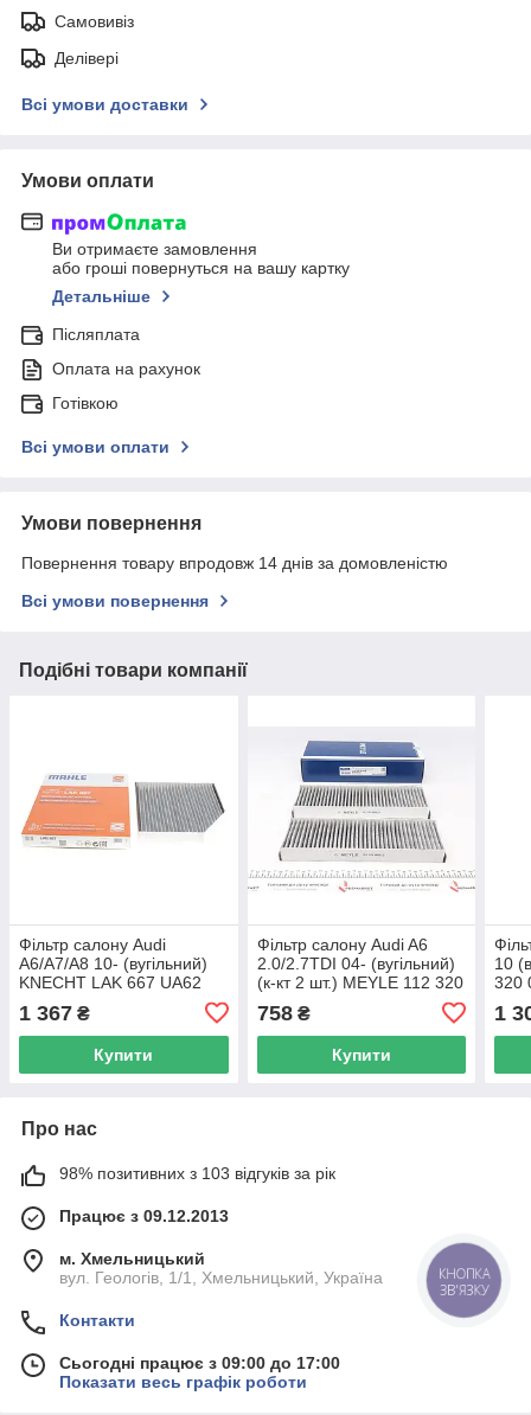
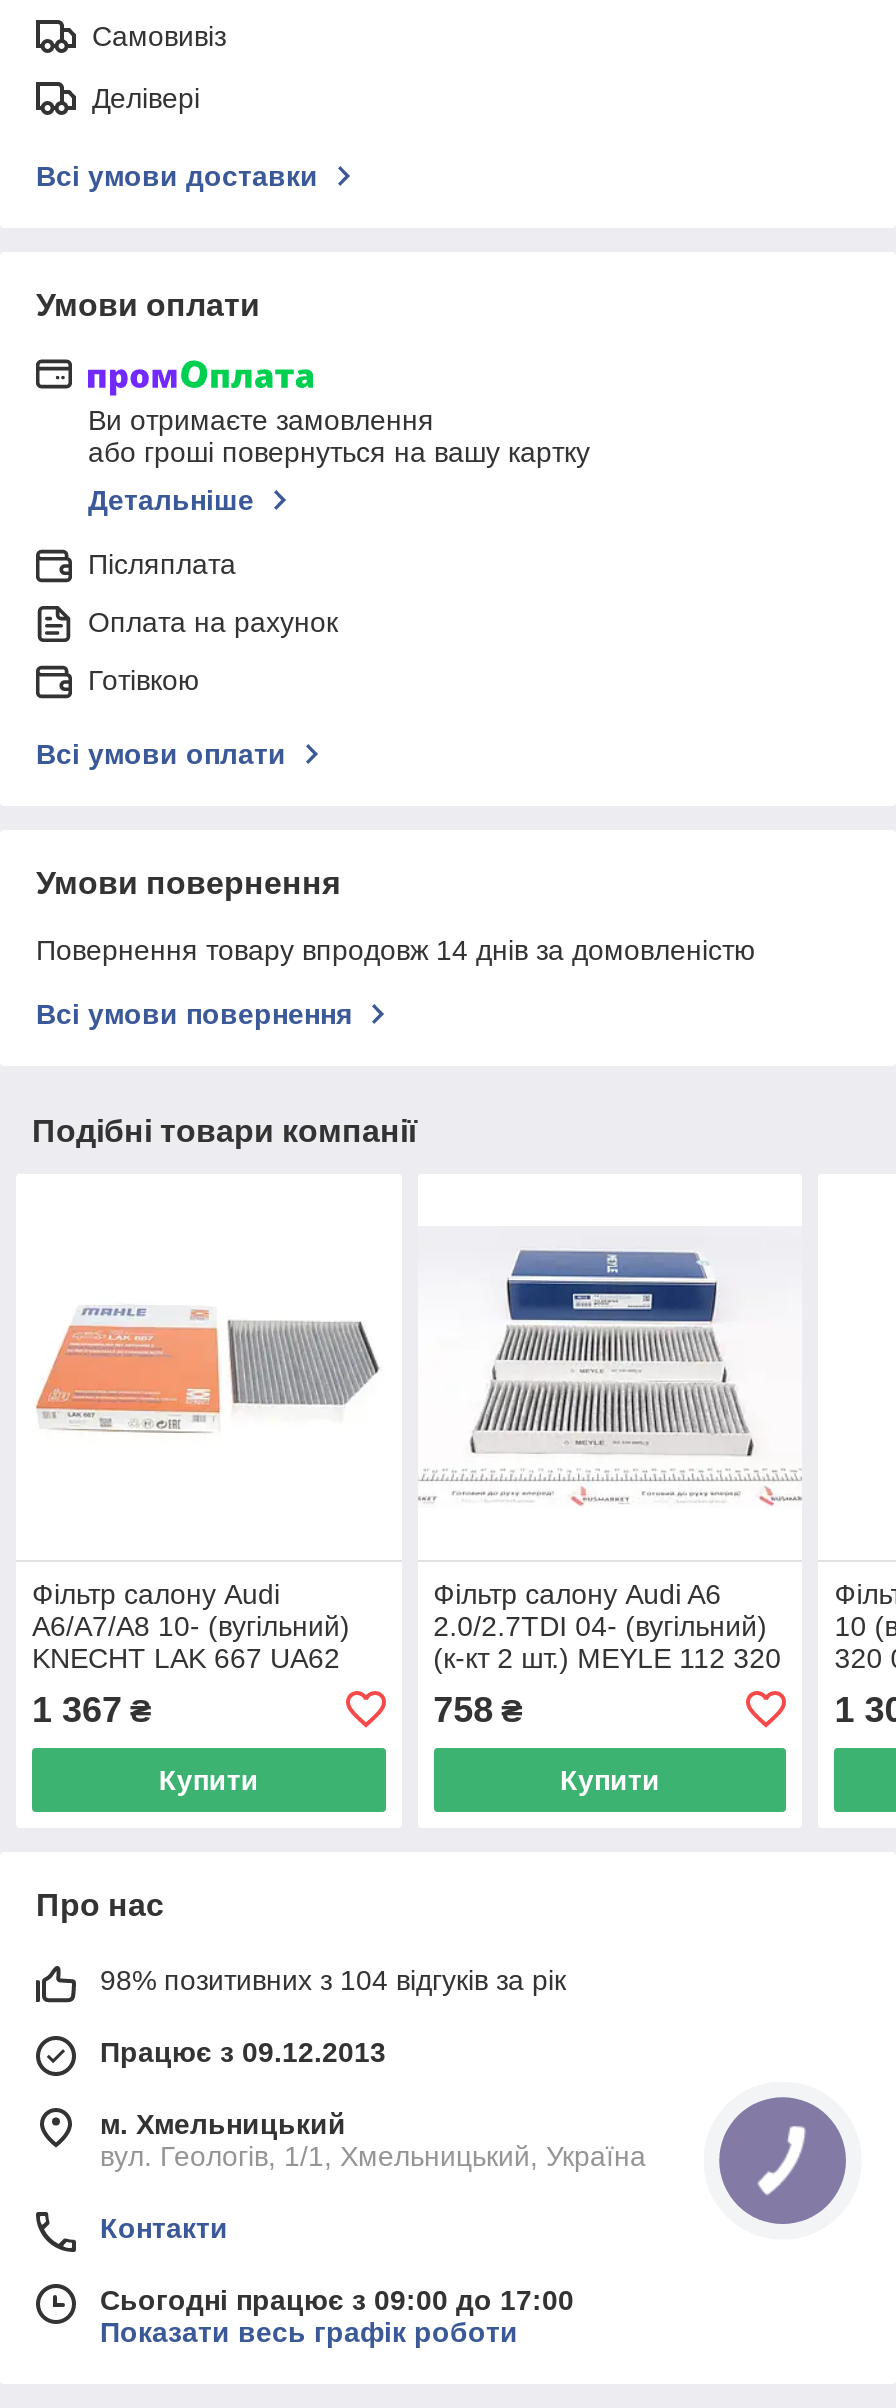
- 98% позитивних з 103 відгуків за рік
+ 98% позитивних з 104 відгуків за рік

- КНОПКА
- ЗВ'ЯЗКУ
